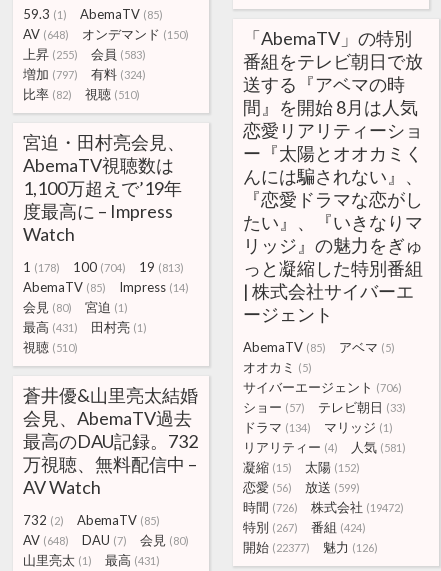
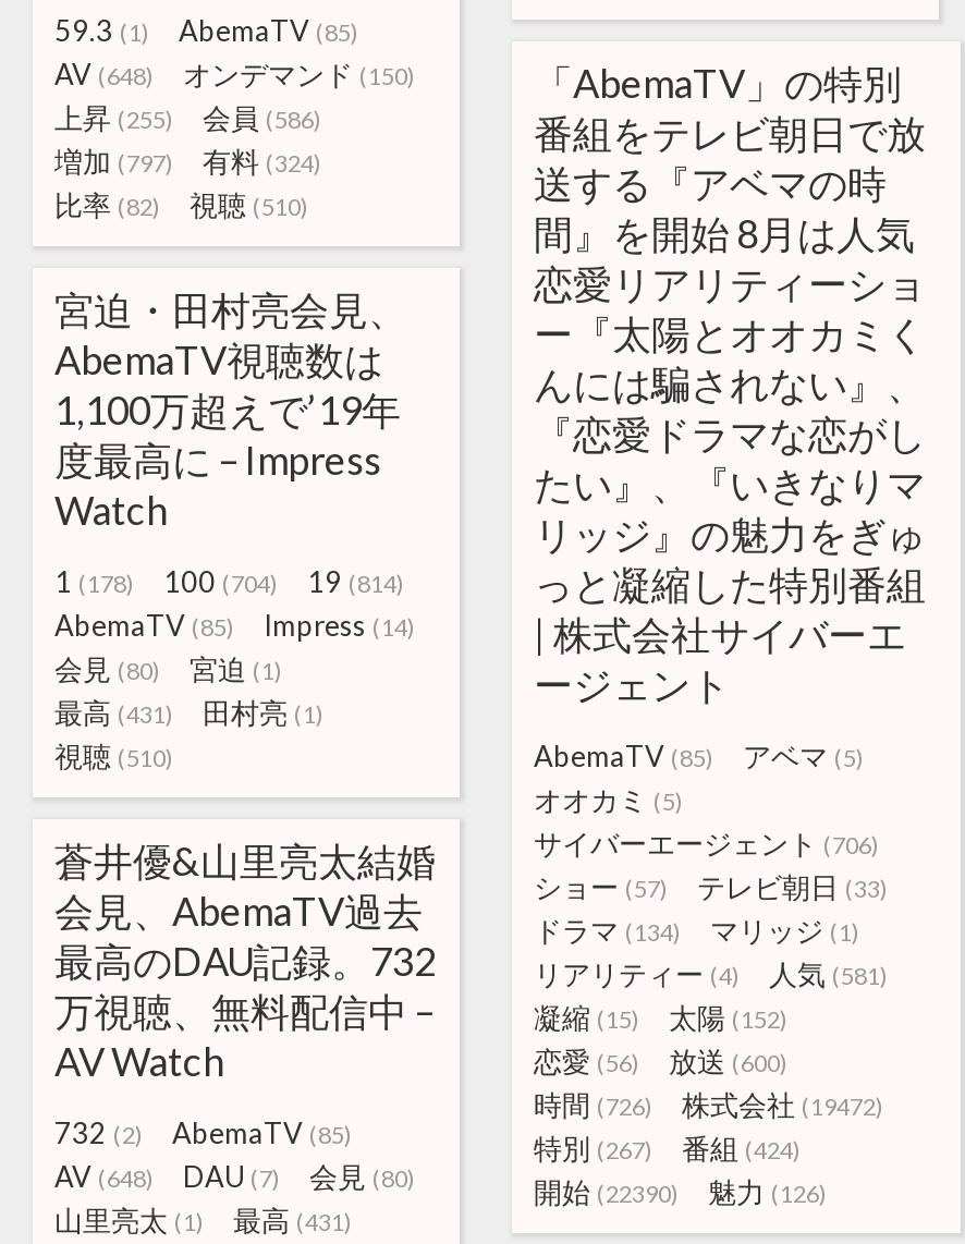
- 上昇 (255) 会員 (583)
+ 上昇 (255) 会員 (586)

- 1 (178) 100 (704) 19 (813)
+ 1 (178) 100 (704) 19 (814)

- 放送 (599)
+ 放送 (600)

- 開始 (22377) 魅力 (126)
+ 開始 (22390) 魅力 (126)
